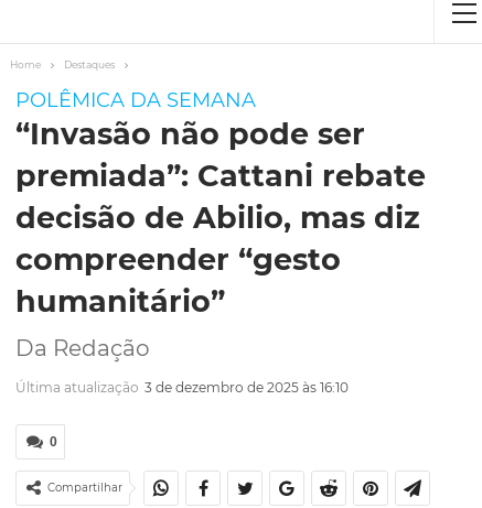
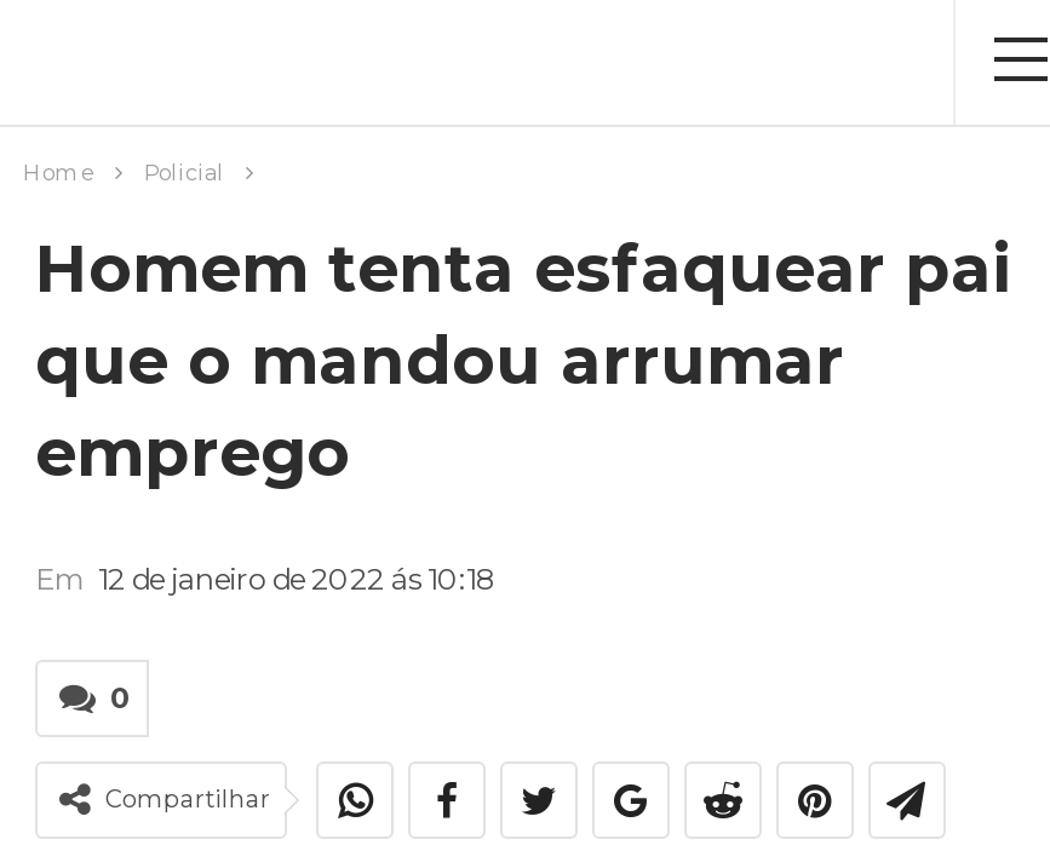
- Destaques
+ Policial

- POLÊMICA DA SEMANA
- “Invasão não pode ser
- premiada”: Cattani rebate
- decisão de Abilio, mas diz
- compreender “gesto
- humanitário”
- Da Redação
+ Homem tenta esfaquear pai
+ que o mandou arrumar
+ emprego

- Última atualização 3 de dezembro de 2025 às 16:10
+ Em 12 de janeiro de 2022 ás 10:18
